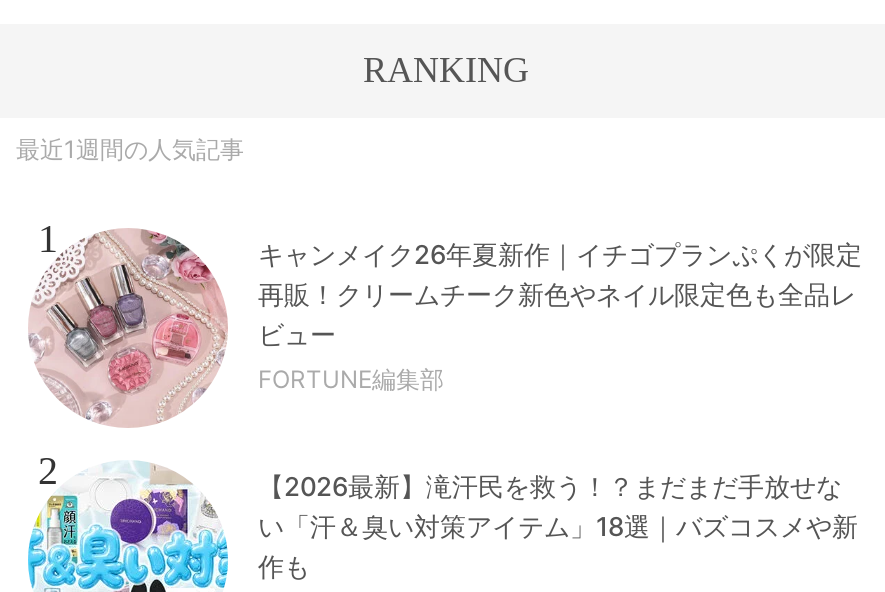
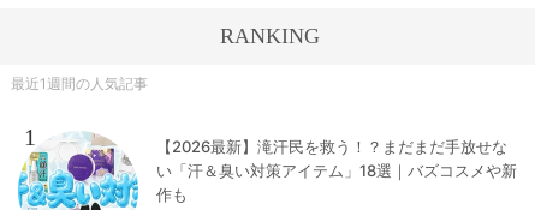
- [image]
- キャンメイク26年夏新作｜イチゴプランぷくが限定
- 再販！クリームチーク新色やネイル限定色も全品レ
- ビュー
- FORTUNE編集部
- 2
